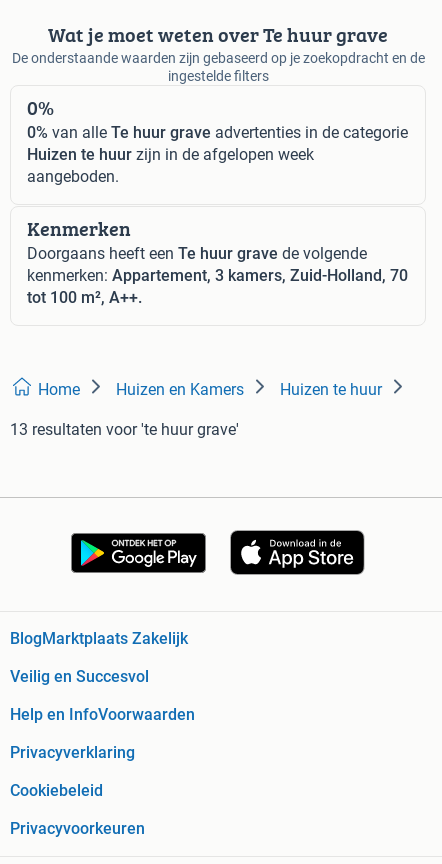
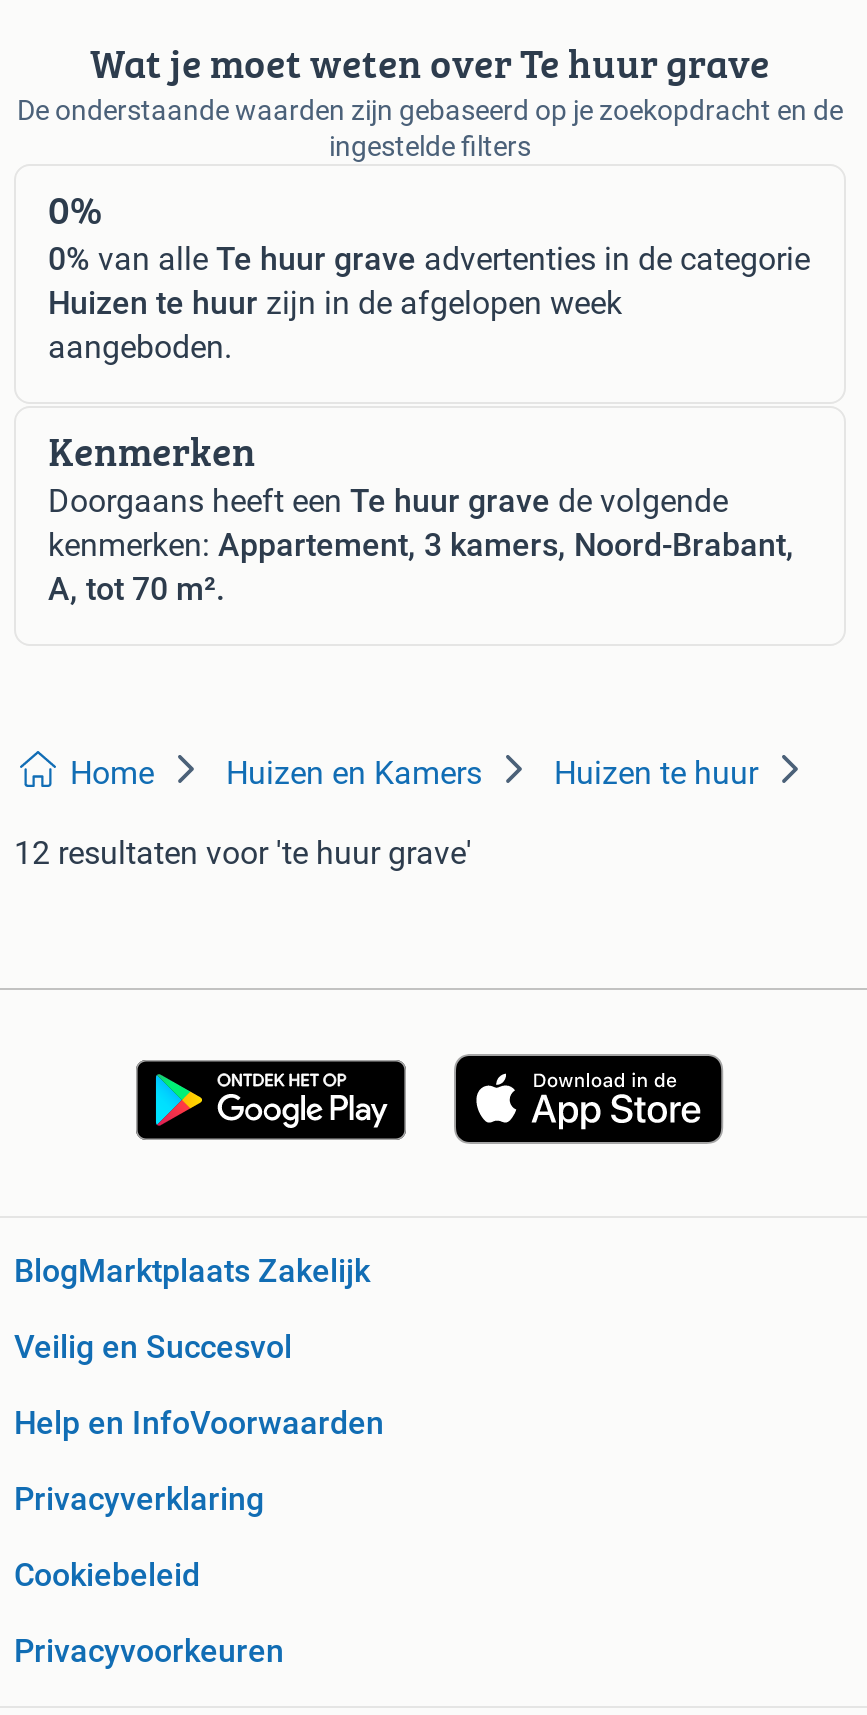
- kenmerken: Appartement, 3 kamers, Zuid-Holland, 70
- tot 100 m², A++.
+ kenmerken: Appartement, 3 kamers, Noord-Brabant,
+ A, tot 70 m².

- 13 resultaten voor 'te huur grave'
+ 12 resultaten voor 'te huur grave'
